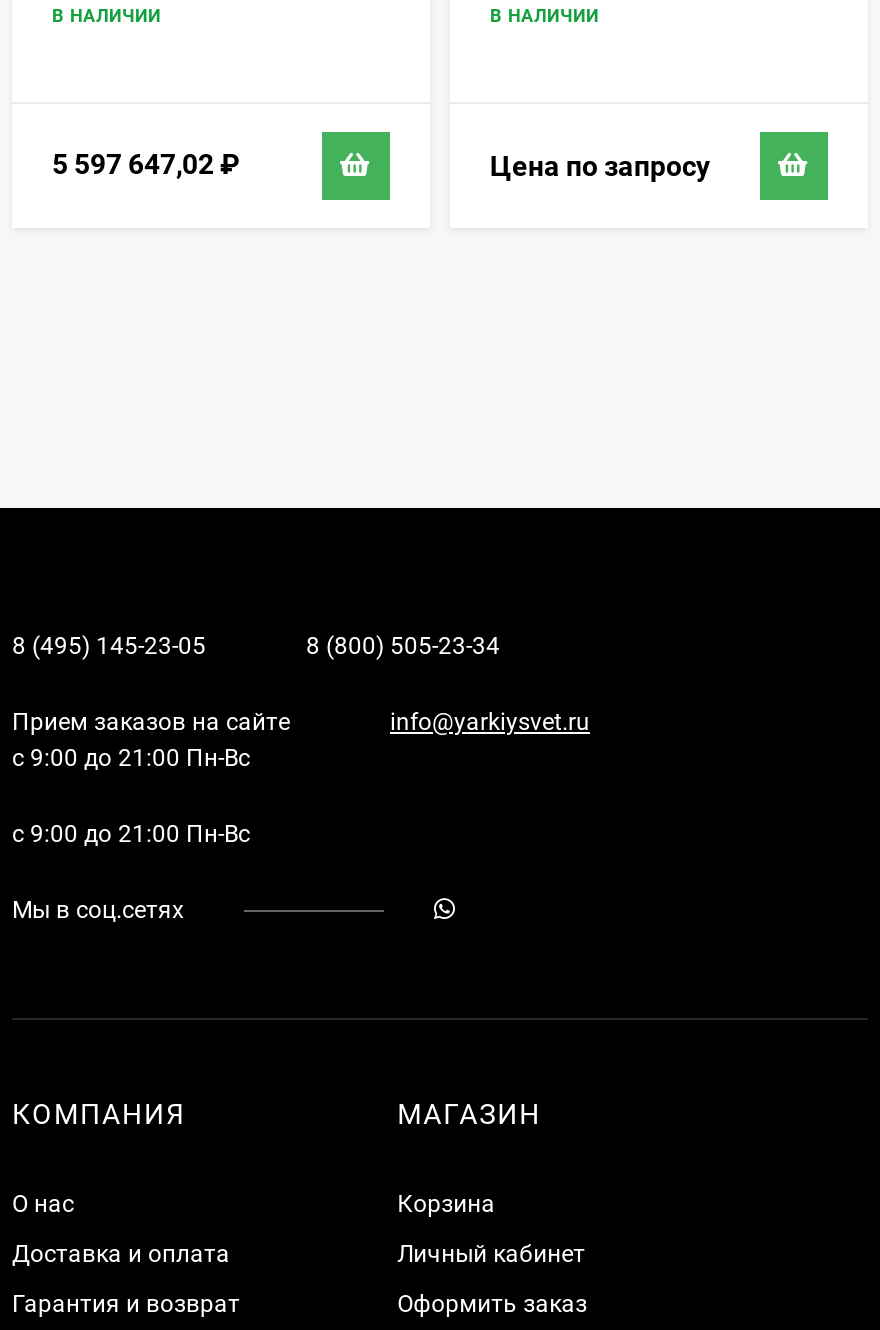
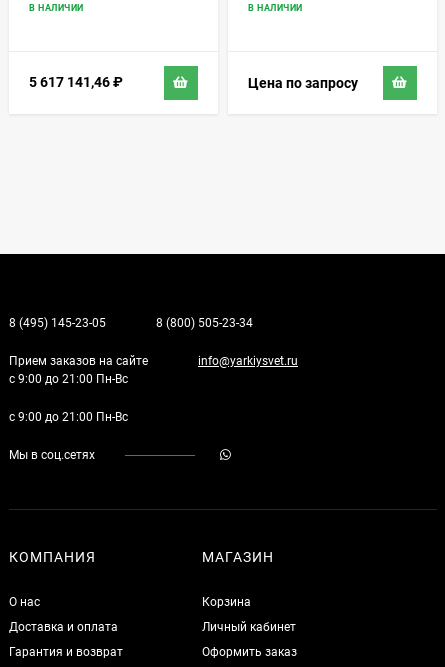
- 5 597 647,02 ₽
+ 5 617 141,46 ₽
